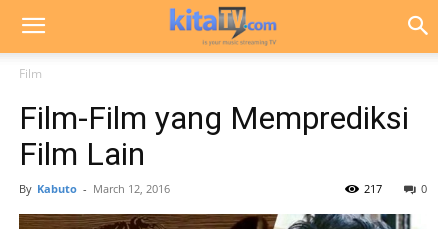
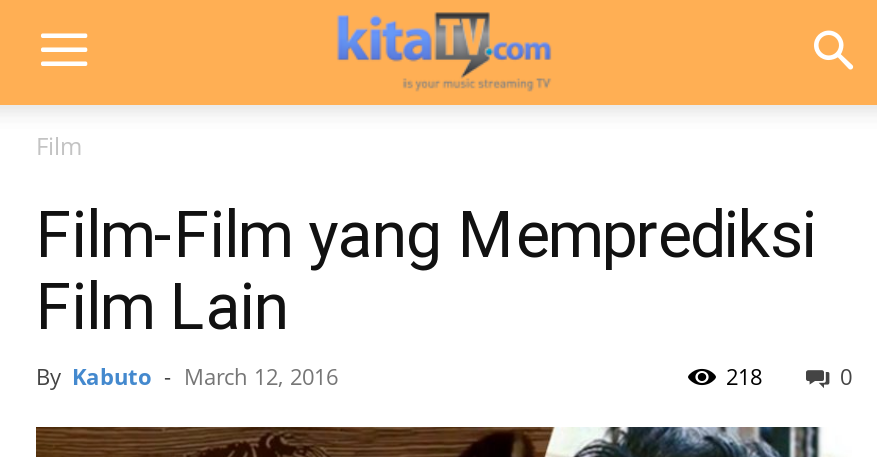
- 217
+ 218
